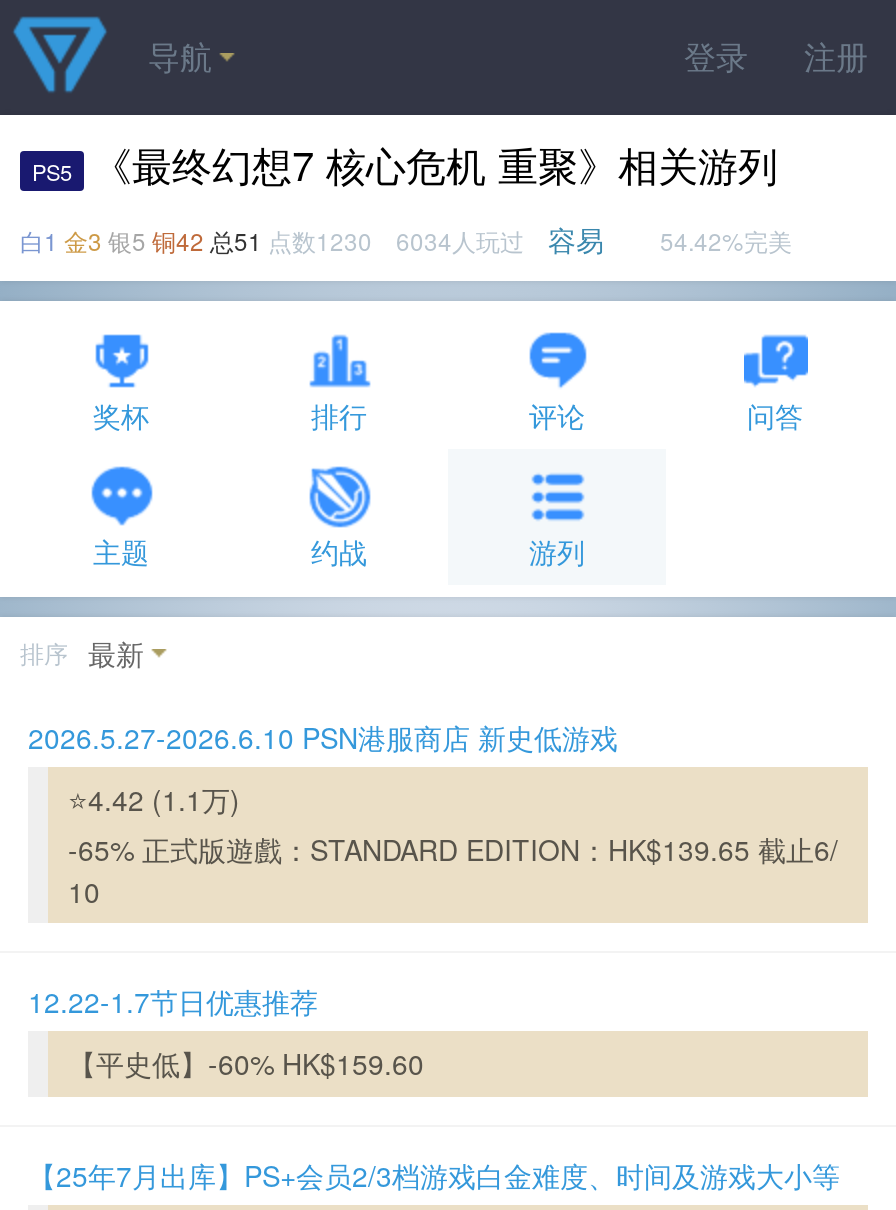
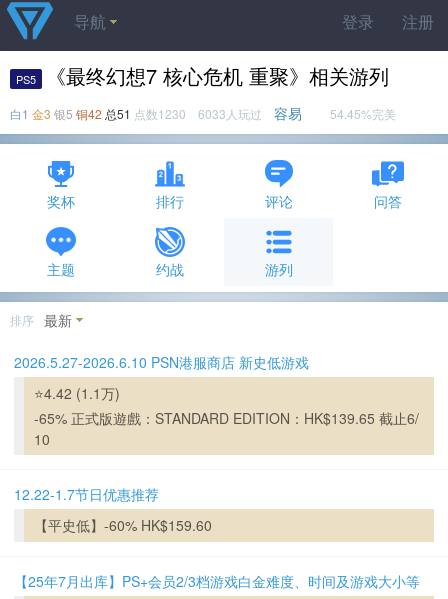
- 白1 金3 银5 铜42 总51点数1230 6034人玩过容易
+ 白1 金3 银5 铜42 总51点数1230 6033人玩过容易

- 54.42%完美
+ 54.45%完美
